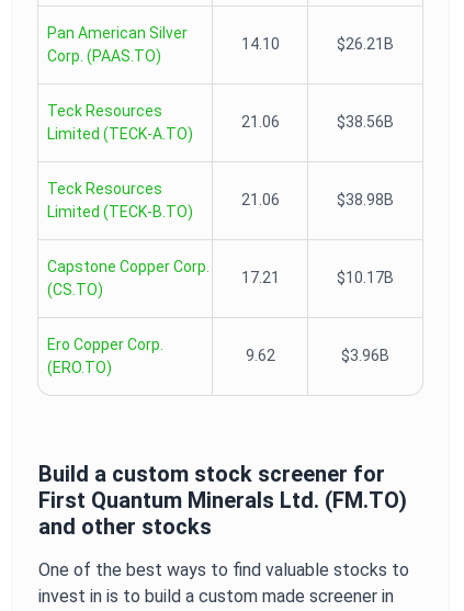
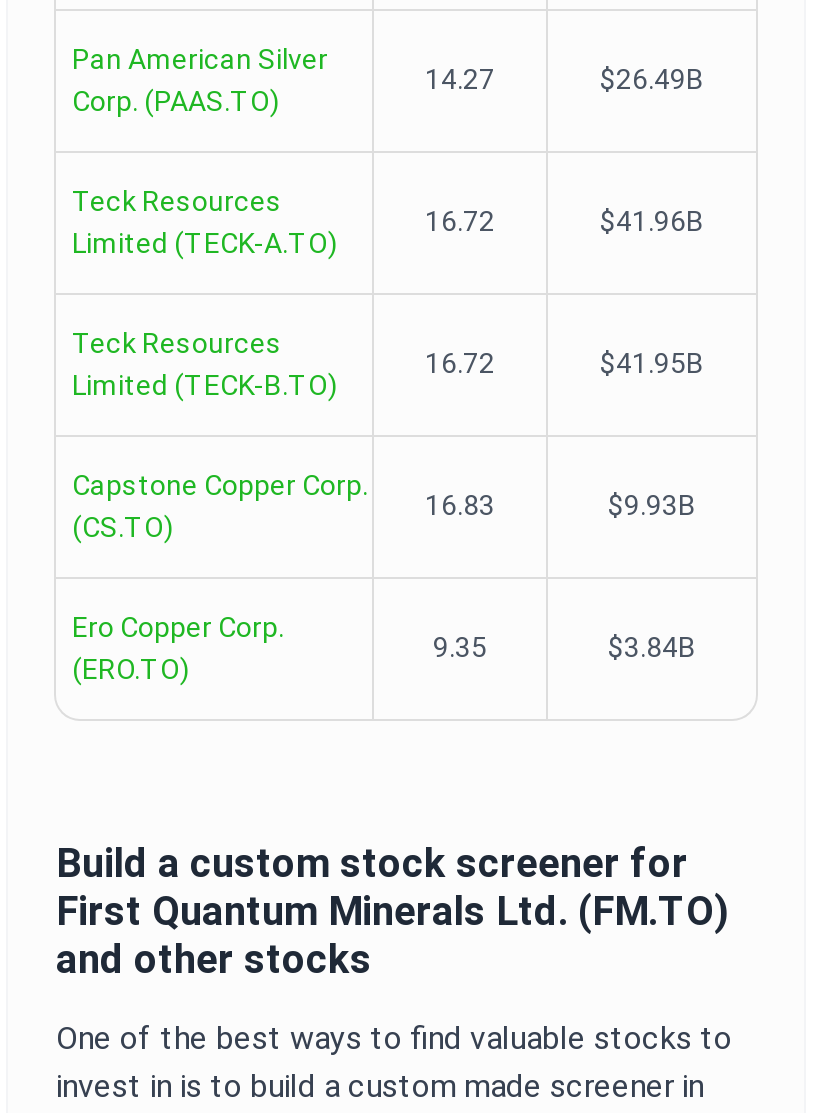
- 14.10
- $26.21B
+ 14.27
+ $26.49B

- 21.06
- $38.56B
+ 16.72
+ $41.96B

- 21.06
- $38.98B
+ 16.72
+ $41.95B

- 17.21
- $10.17B
+ 16.83
+ $9.93B

- 9.62
- $3.96B
+ 9.35
+ $3.84B
